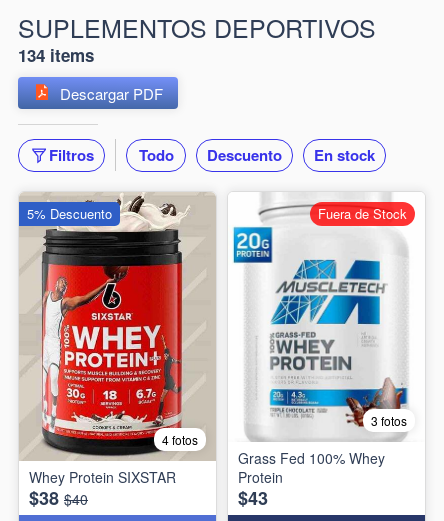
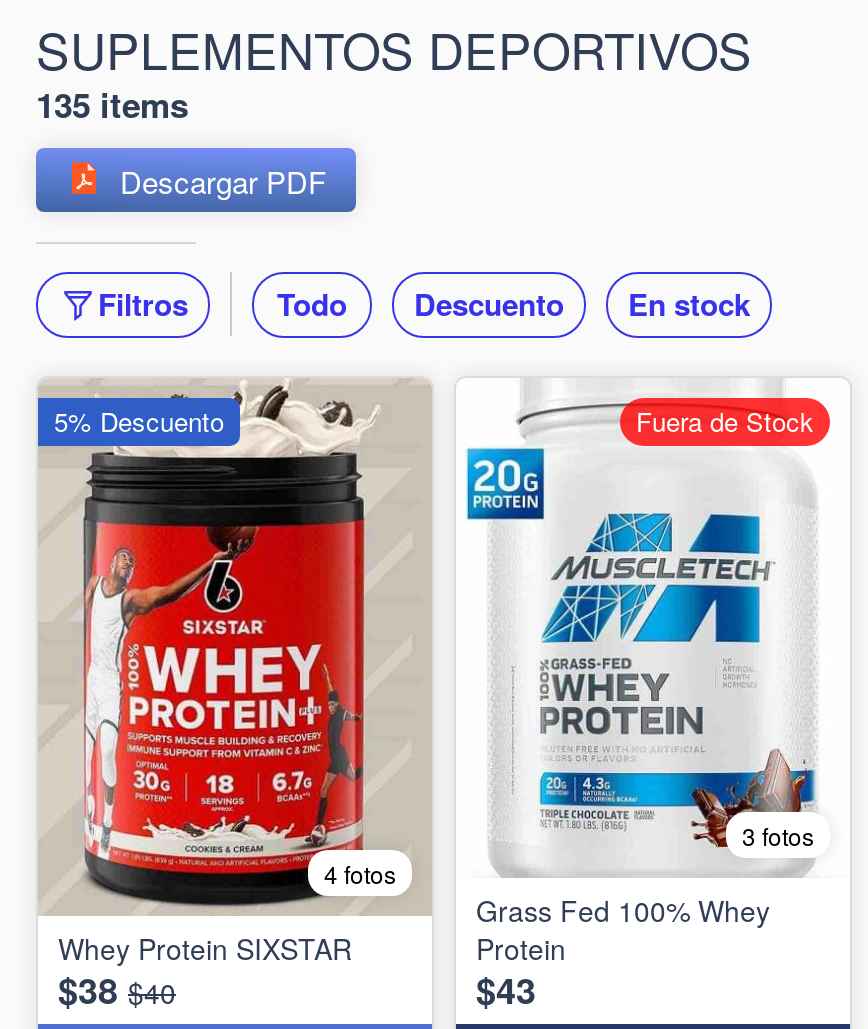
- 134 items
+ 135 items
